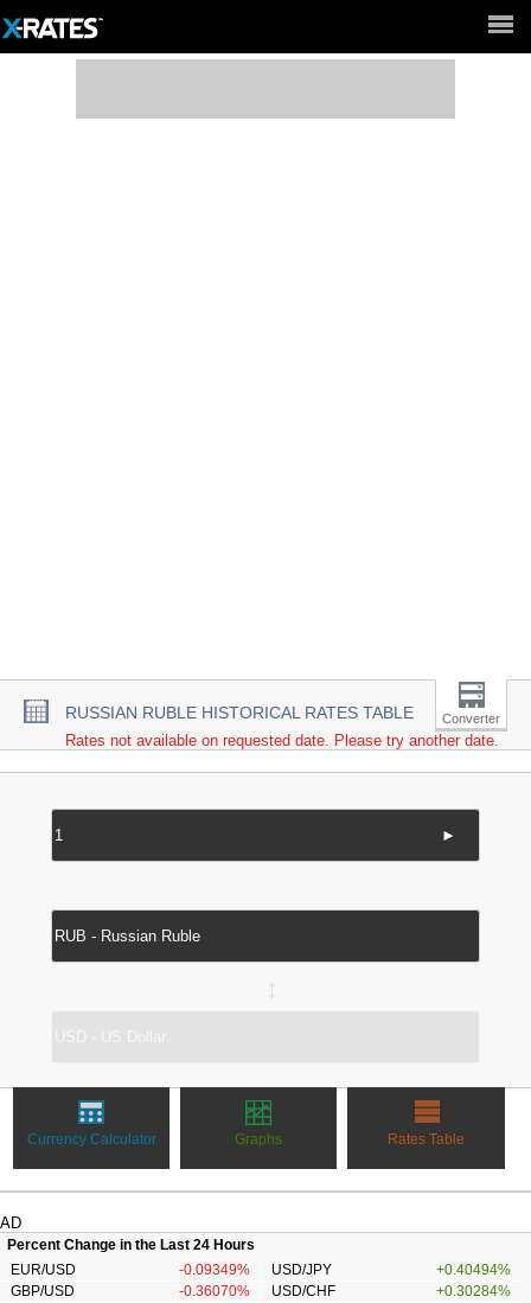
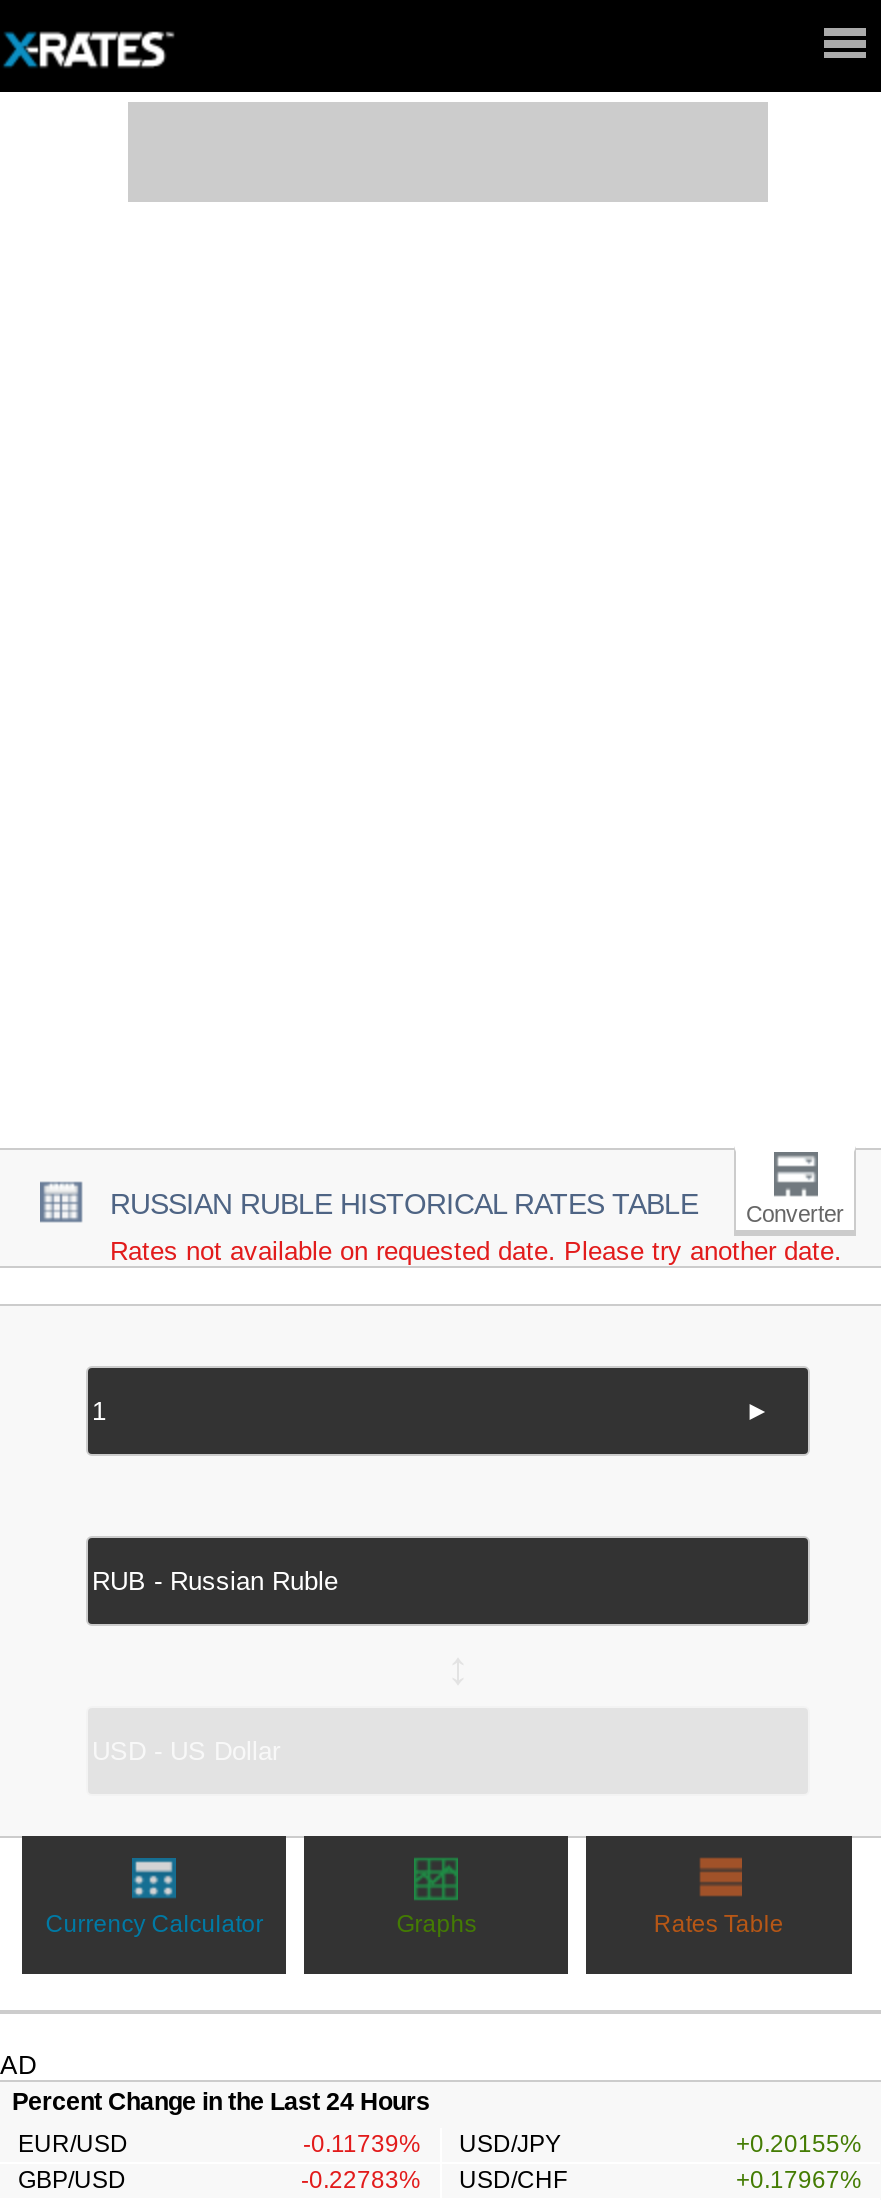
- -0.09349% USD/JPY
+ -0.11739% USD/JPY

- +0.40494%
+ +0.20155%

- -0.36070% USD/CHF
+ -0.22783% USD/CHF

- +0.30284%
+ +0.17967%
